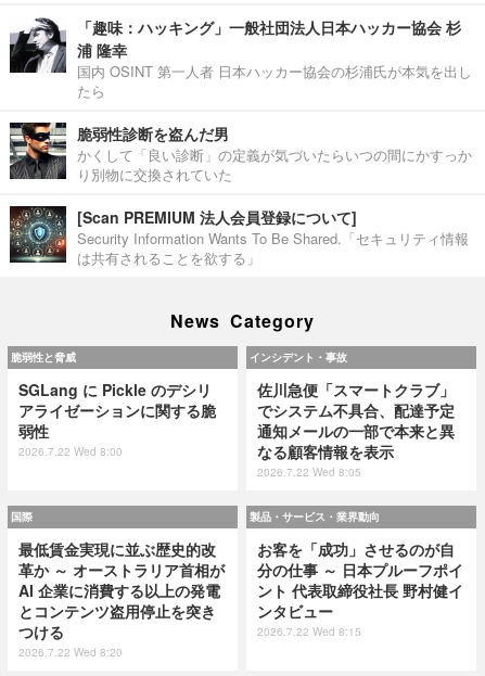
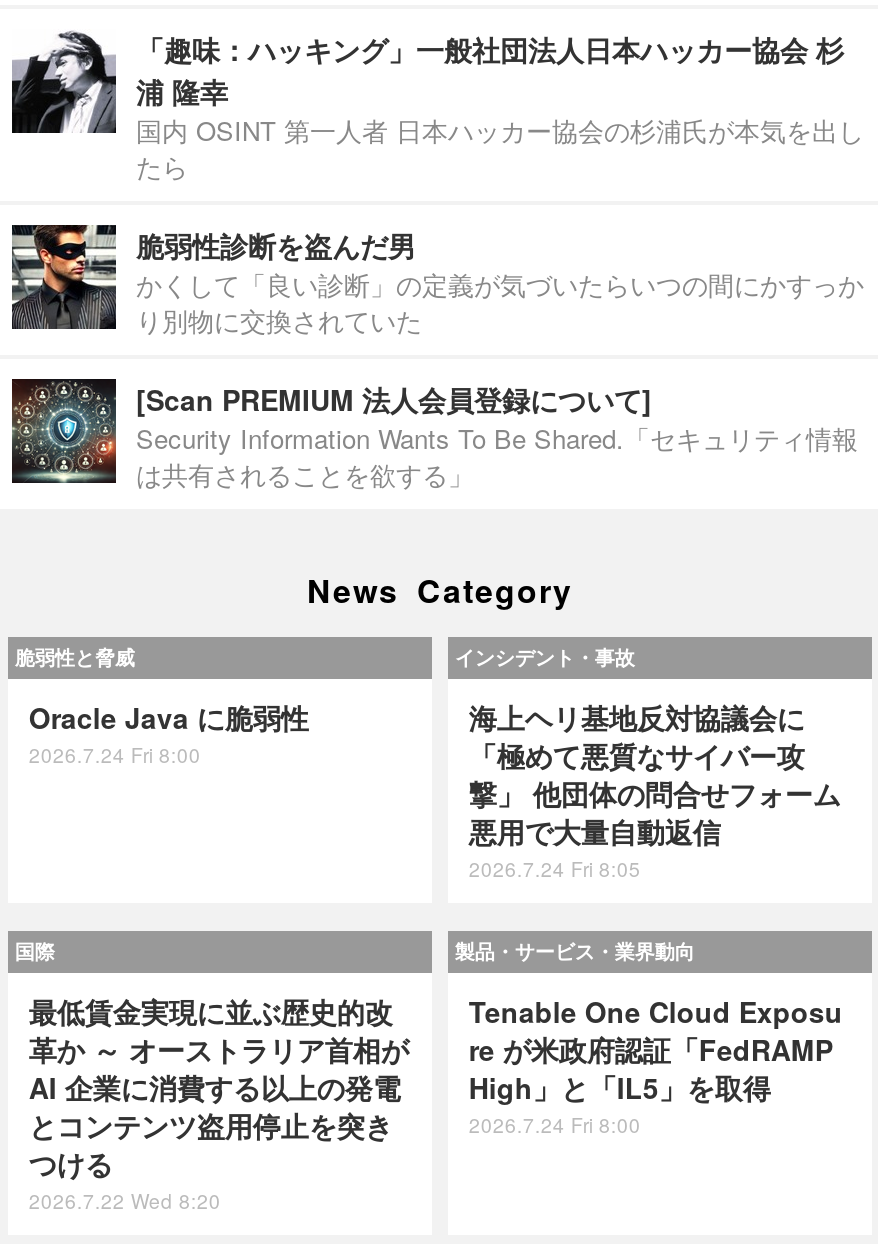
- SGLang に Pickle のデシリ
- アライゼーションに関する脆
- 弱性
- 2026.7.22 Wed 8:00
+ Oracle Java に脆弱性
+ 2026.7.24 Fri 8:00

- 佐川急便「スマートクラブ」
- でシステム不具合、配達予定
- 通知メールの一部で本来と異
- なる顧客情報を表示
- 2026.7.22 Wed 8:05
+ 海上ヘリ基地反対協議会に
+ 「極めて悪質なサイバー攻
+ 撃」 他団体の問合せフォーム
+ 悪用で大量自動返信
+ 2026.7.24 Fri 8:05

- お客を「成功」させるのが自
- 分の仕事 ～ 日本プルーフポイ
- ント 代表取締役社長 野村健イ
- ンタビュー
- 2026.7.22 Wed 8:15
+ Tenable One Cloud Exposu
+ re が米政府認証「FedRAMP
+ High」と「IL5」を取得
+ 2026.7.24 Fri 8:00
